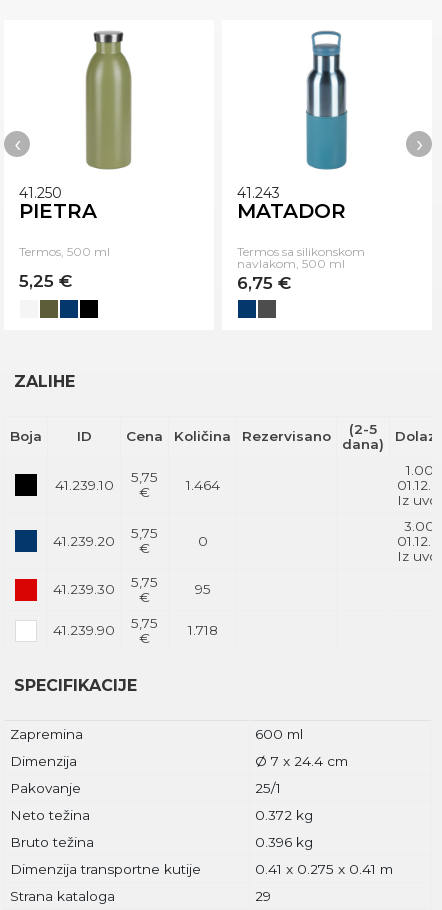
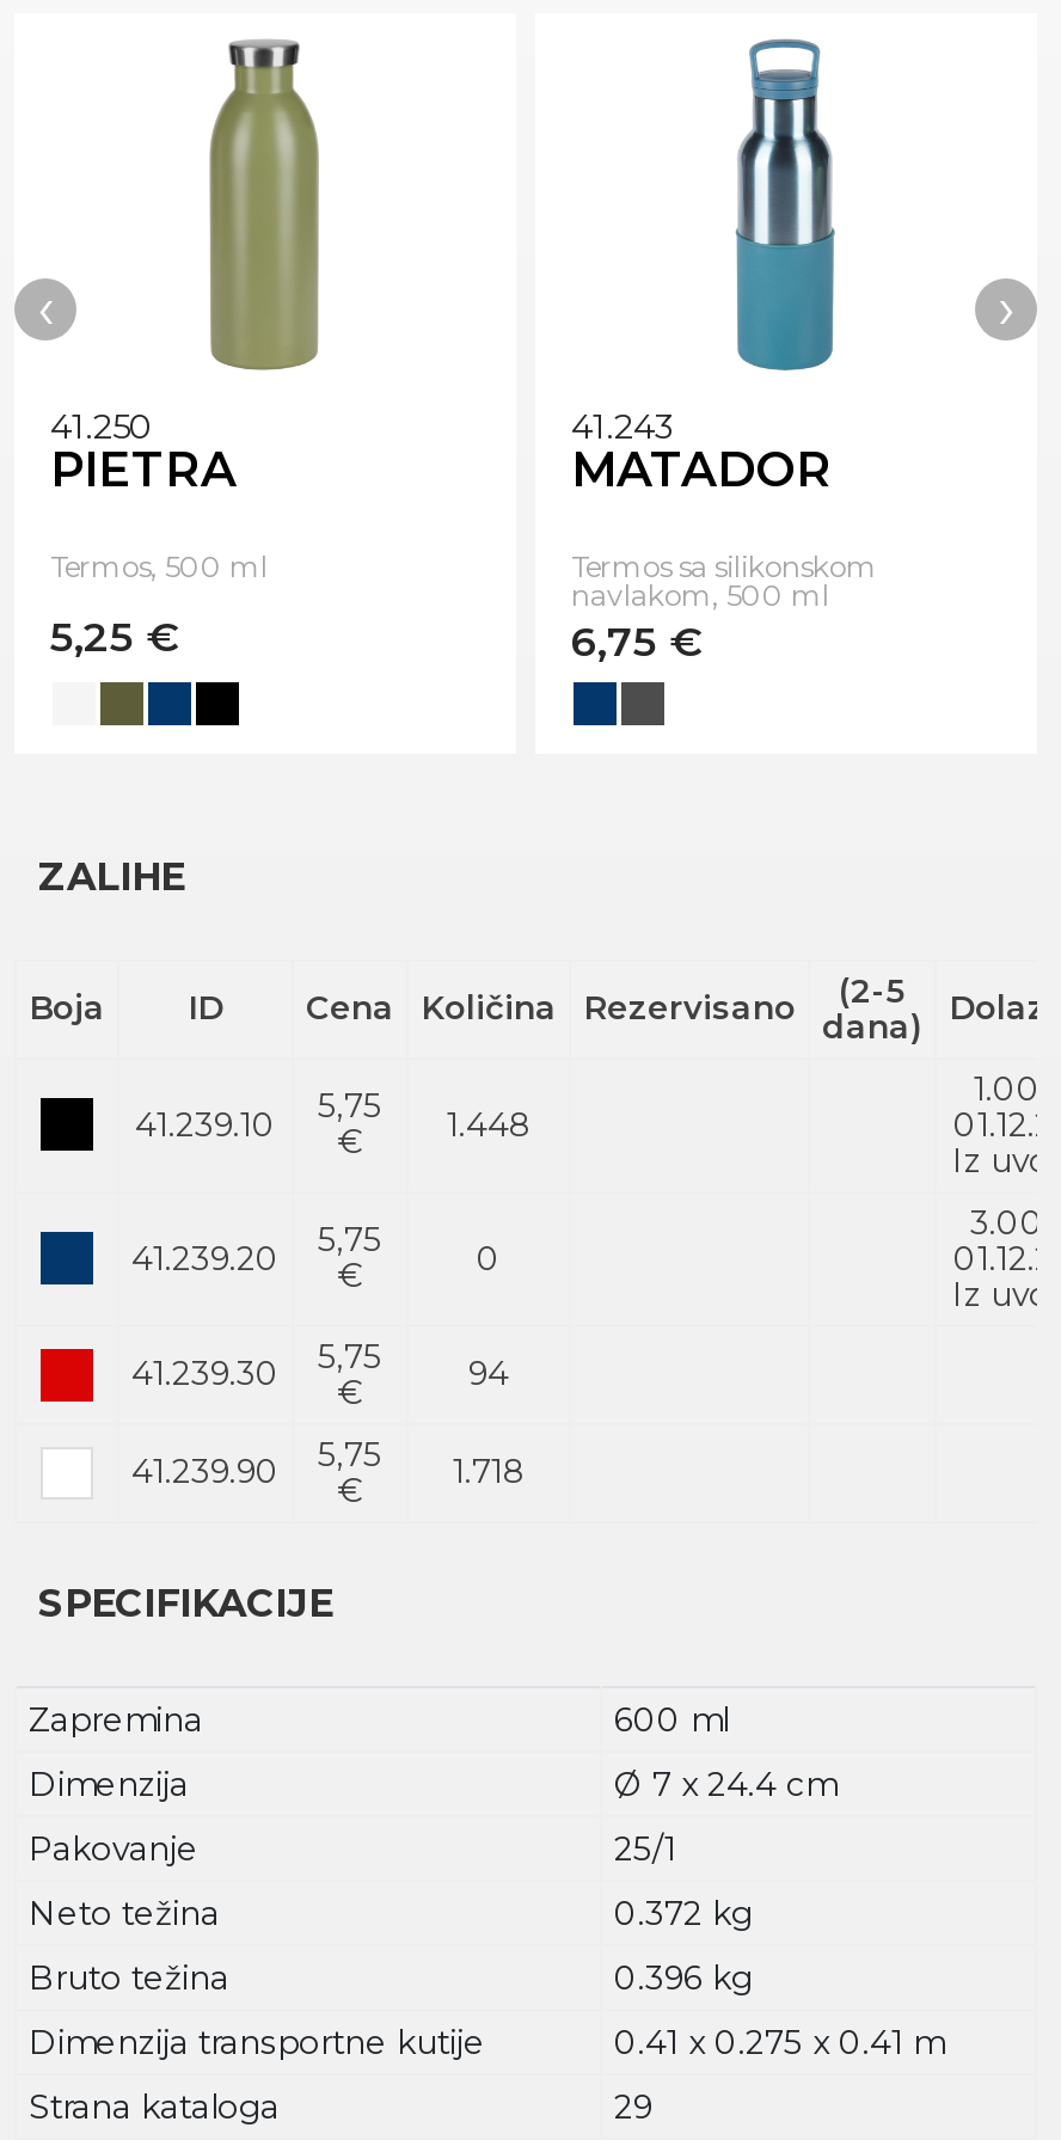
- 1.464
+ 1.448

- 95
+ 94
